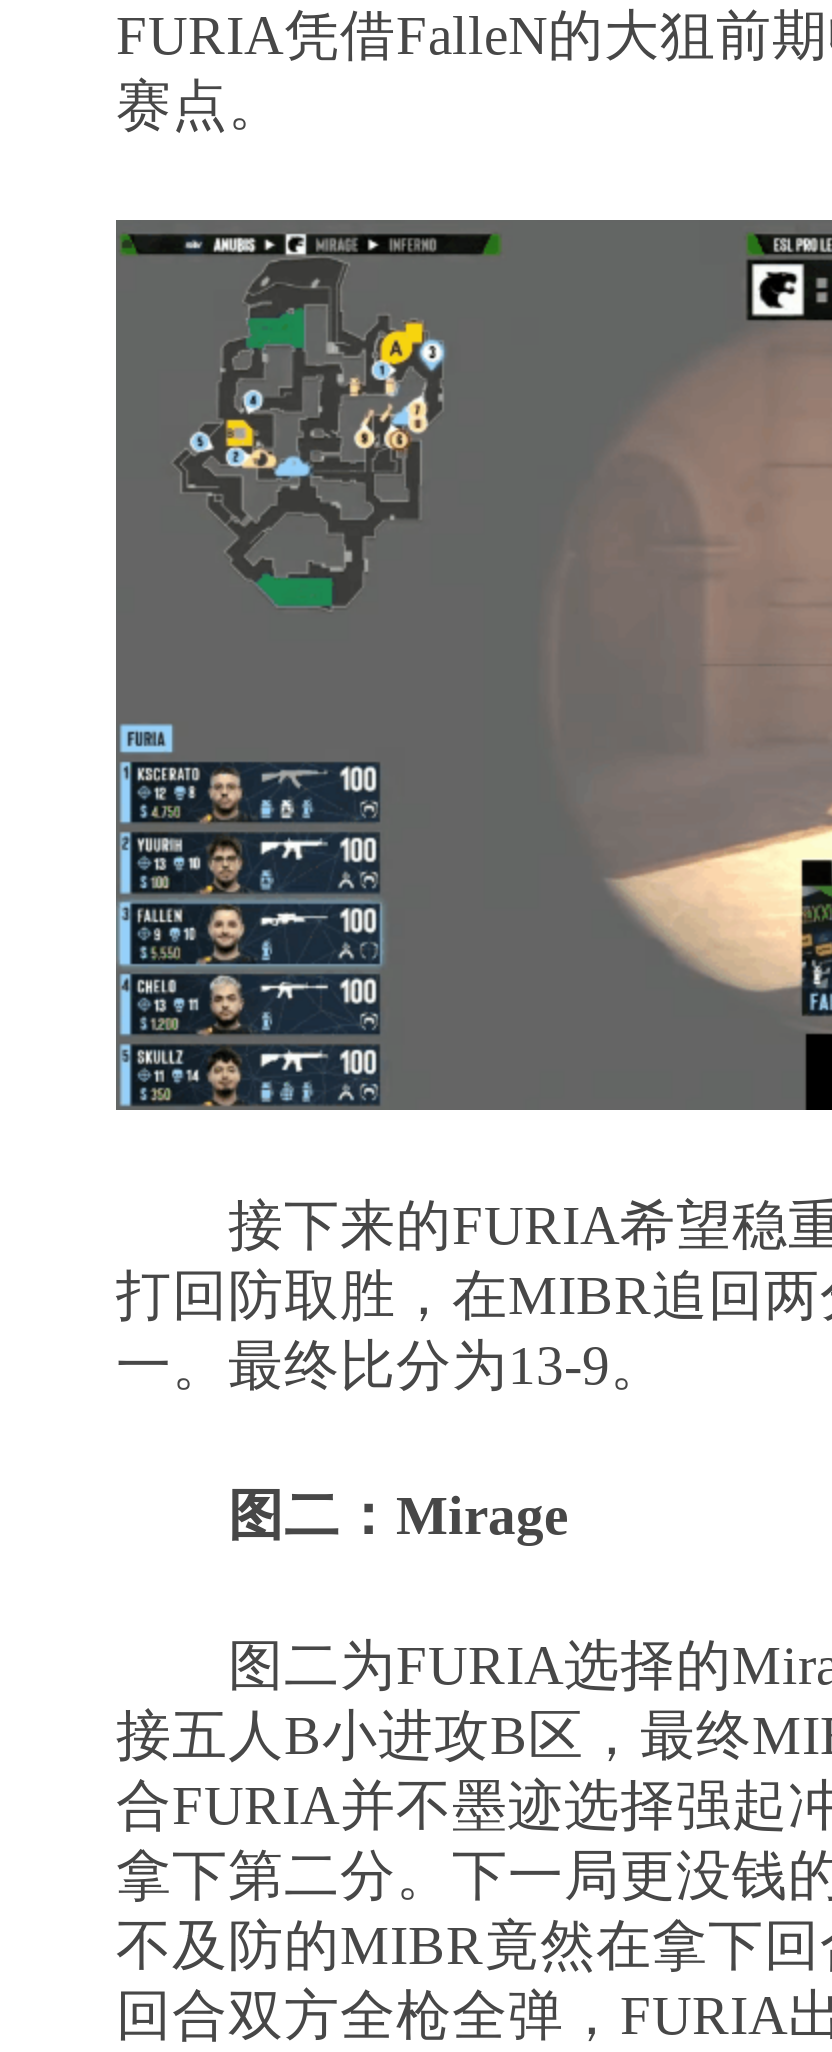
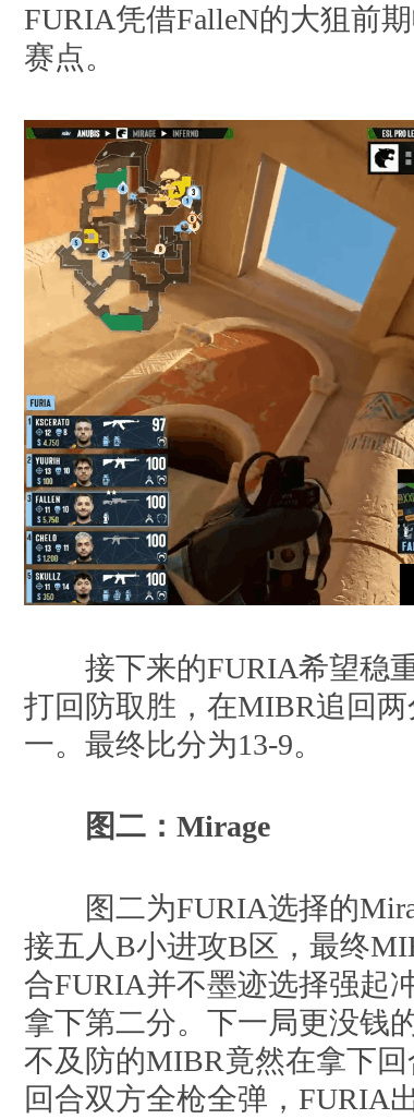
- [image]
+ [image]
